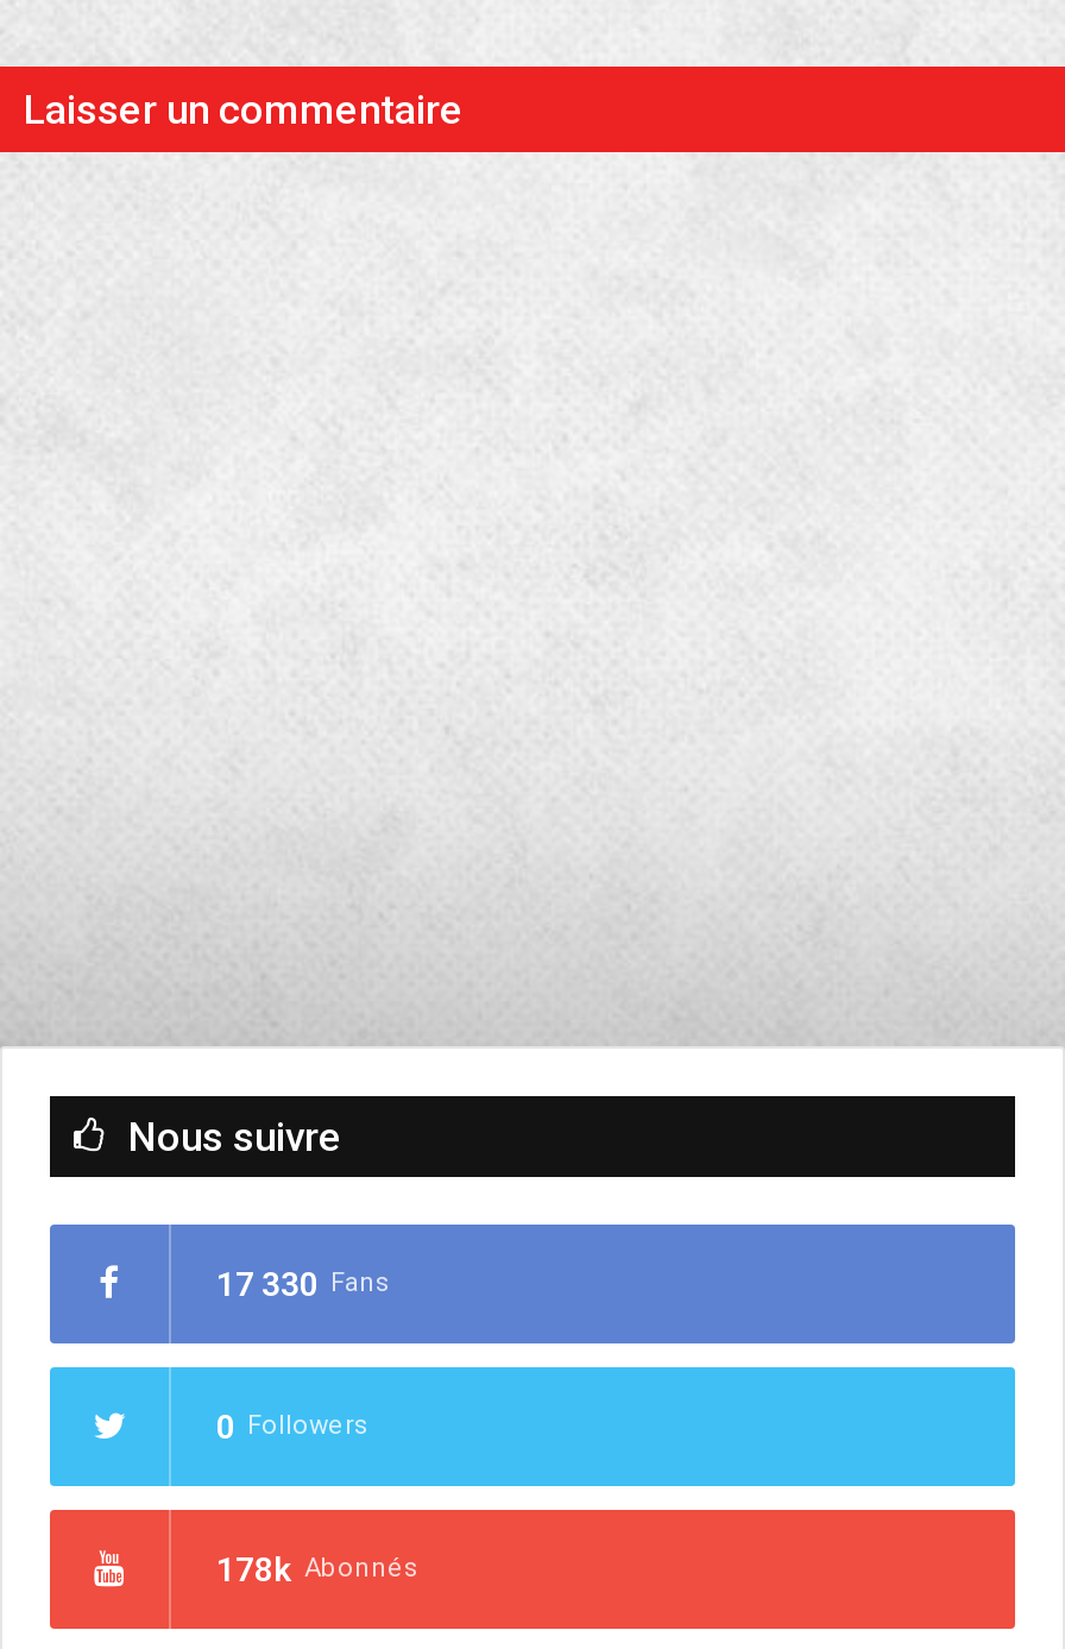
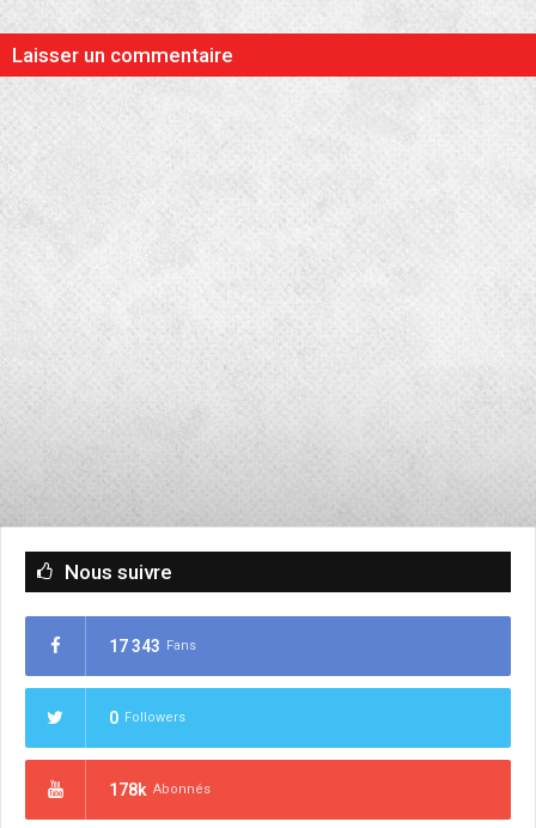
- 17 330 Fans
+ 17 343 Fans
